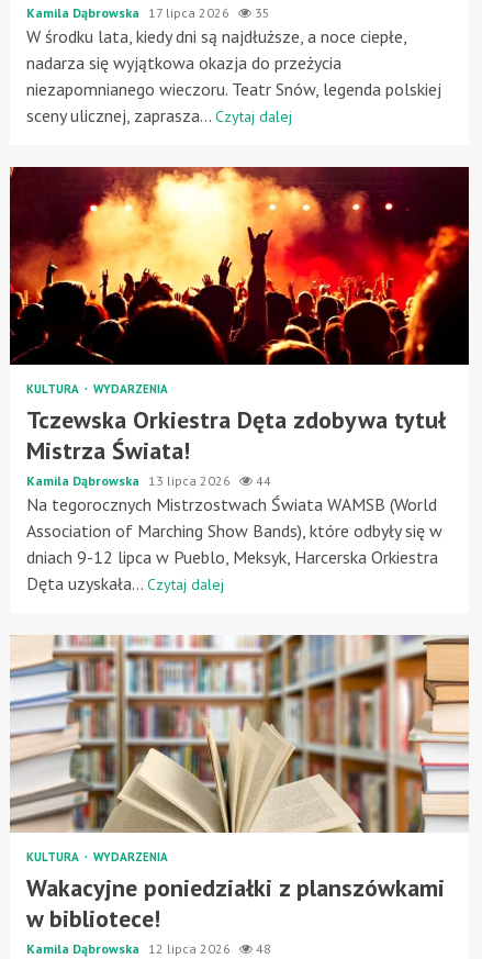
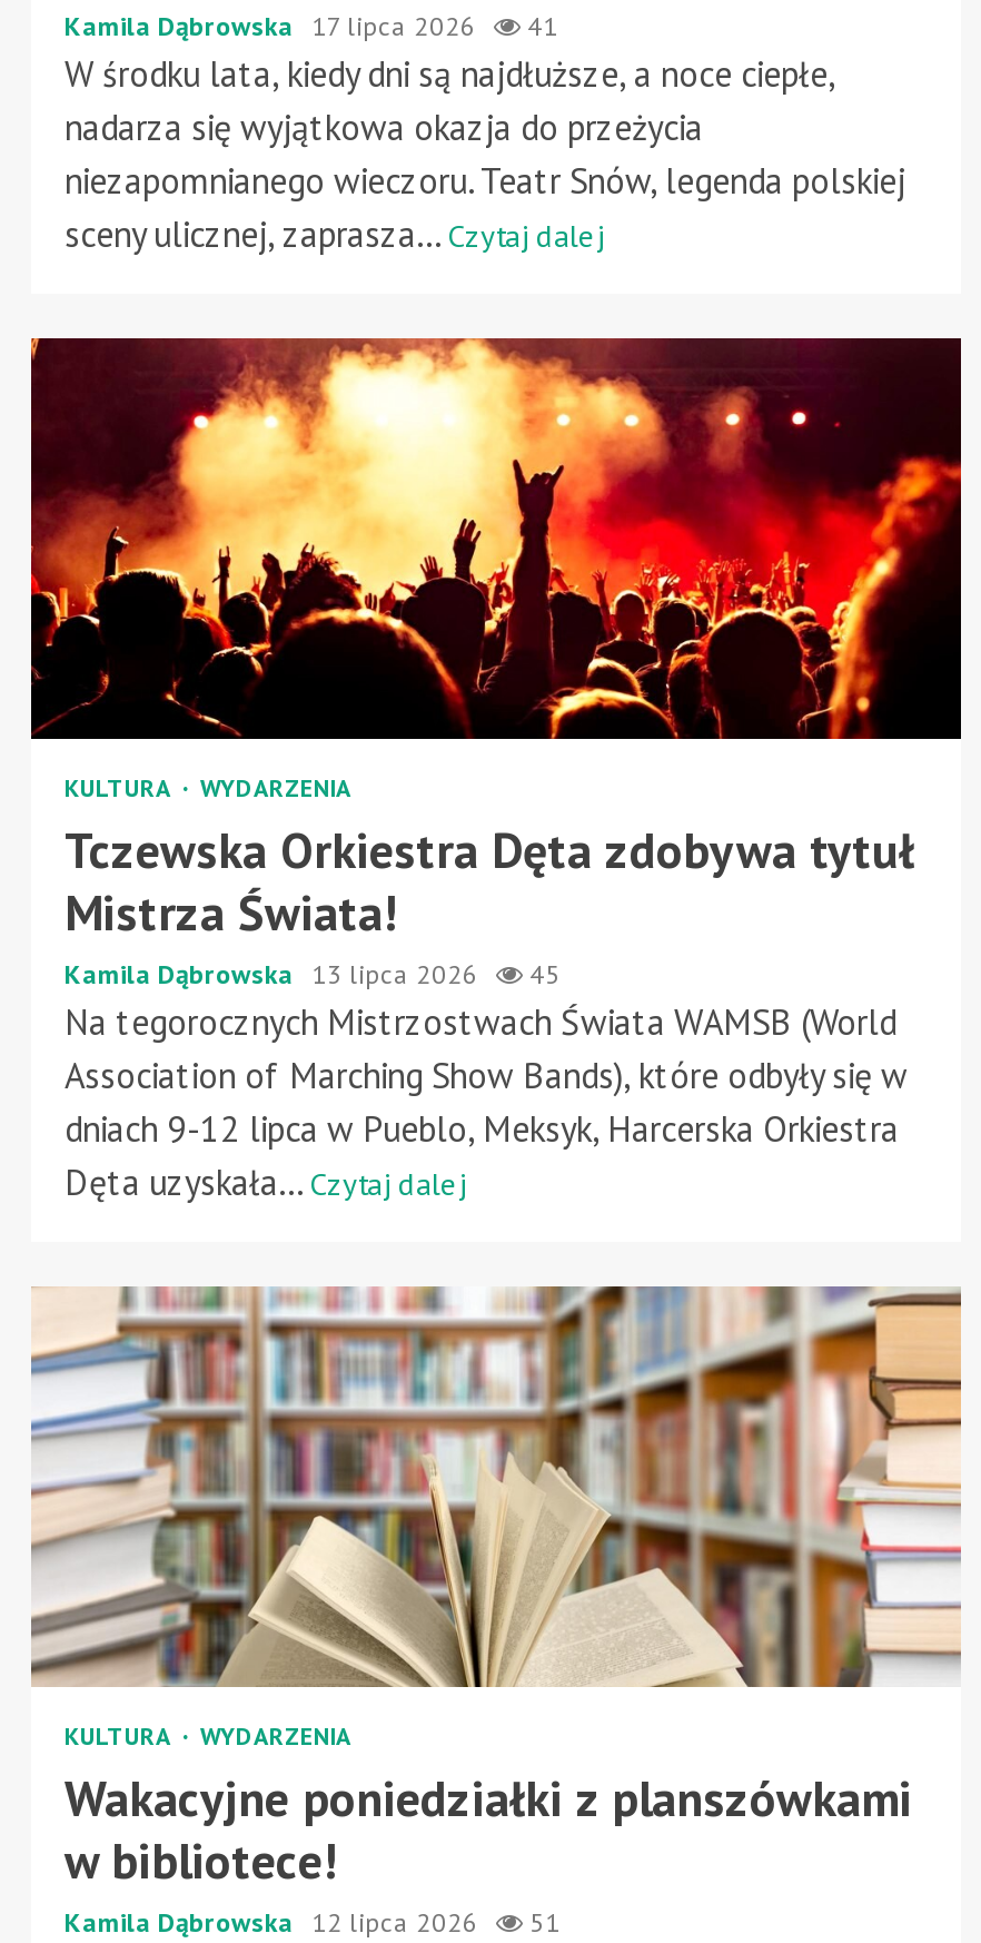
- Kamila Dąbrowska 17 lipca 2026 35
+ Kamila Dąbrowska 17 lipca 2026 41

- Kamila Dąbrowska 13 lipca 2026 44
+ Kamila Dąbrowska 13 lipca 2026 45

- Kamila Dąbrowska 12 lipca 2026 48
+ Kamila Dąbrowska 12 lipca 2026 51
